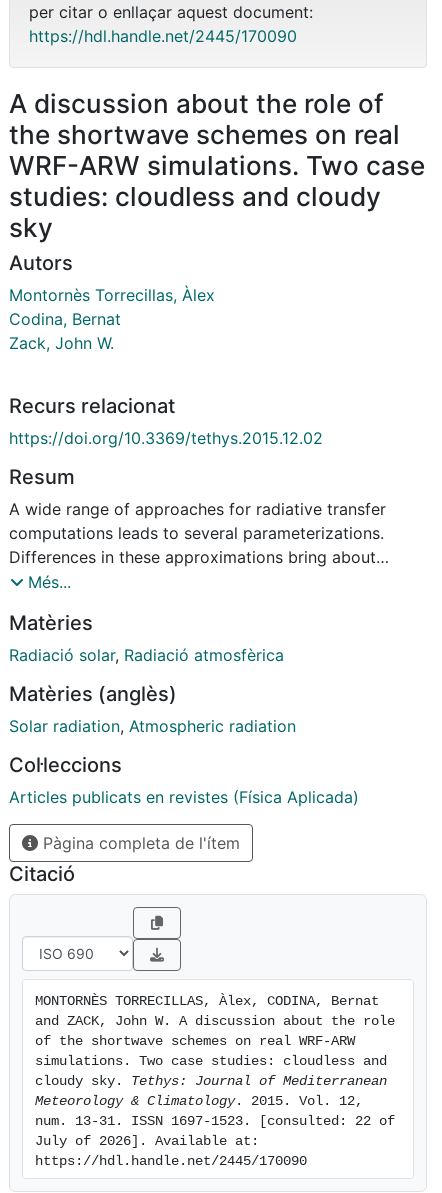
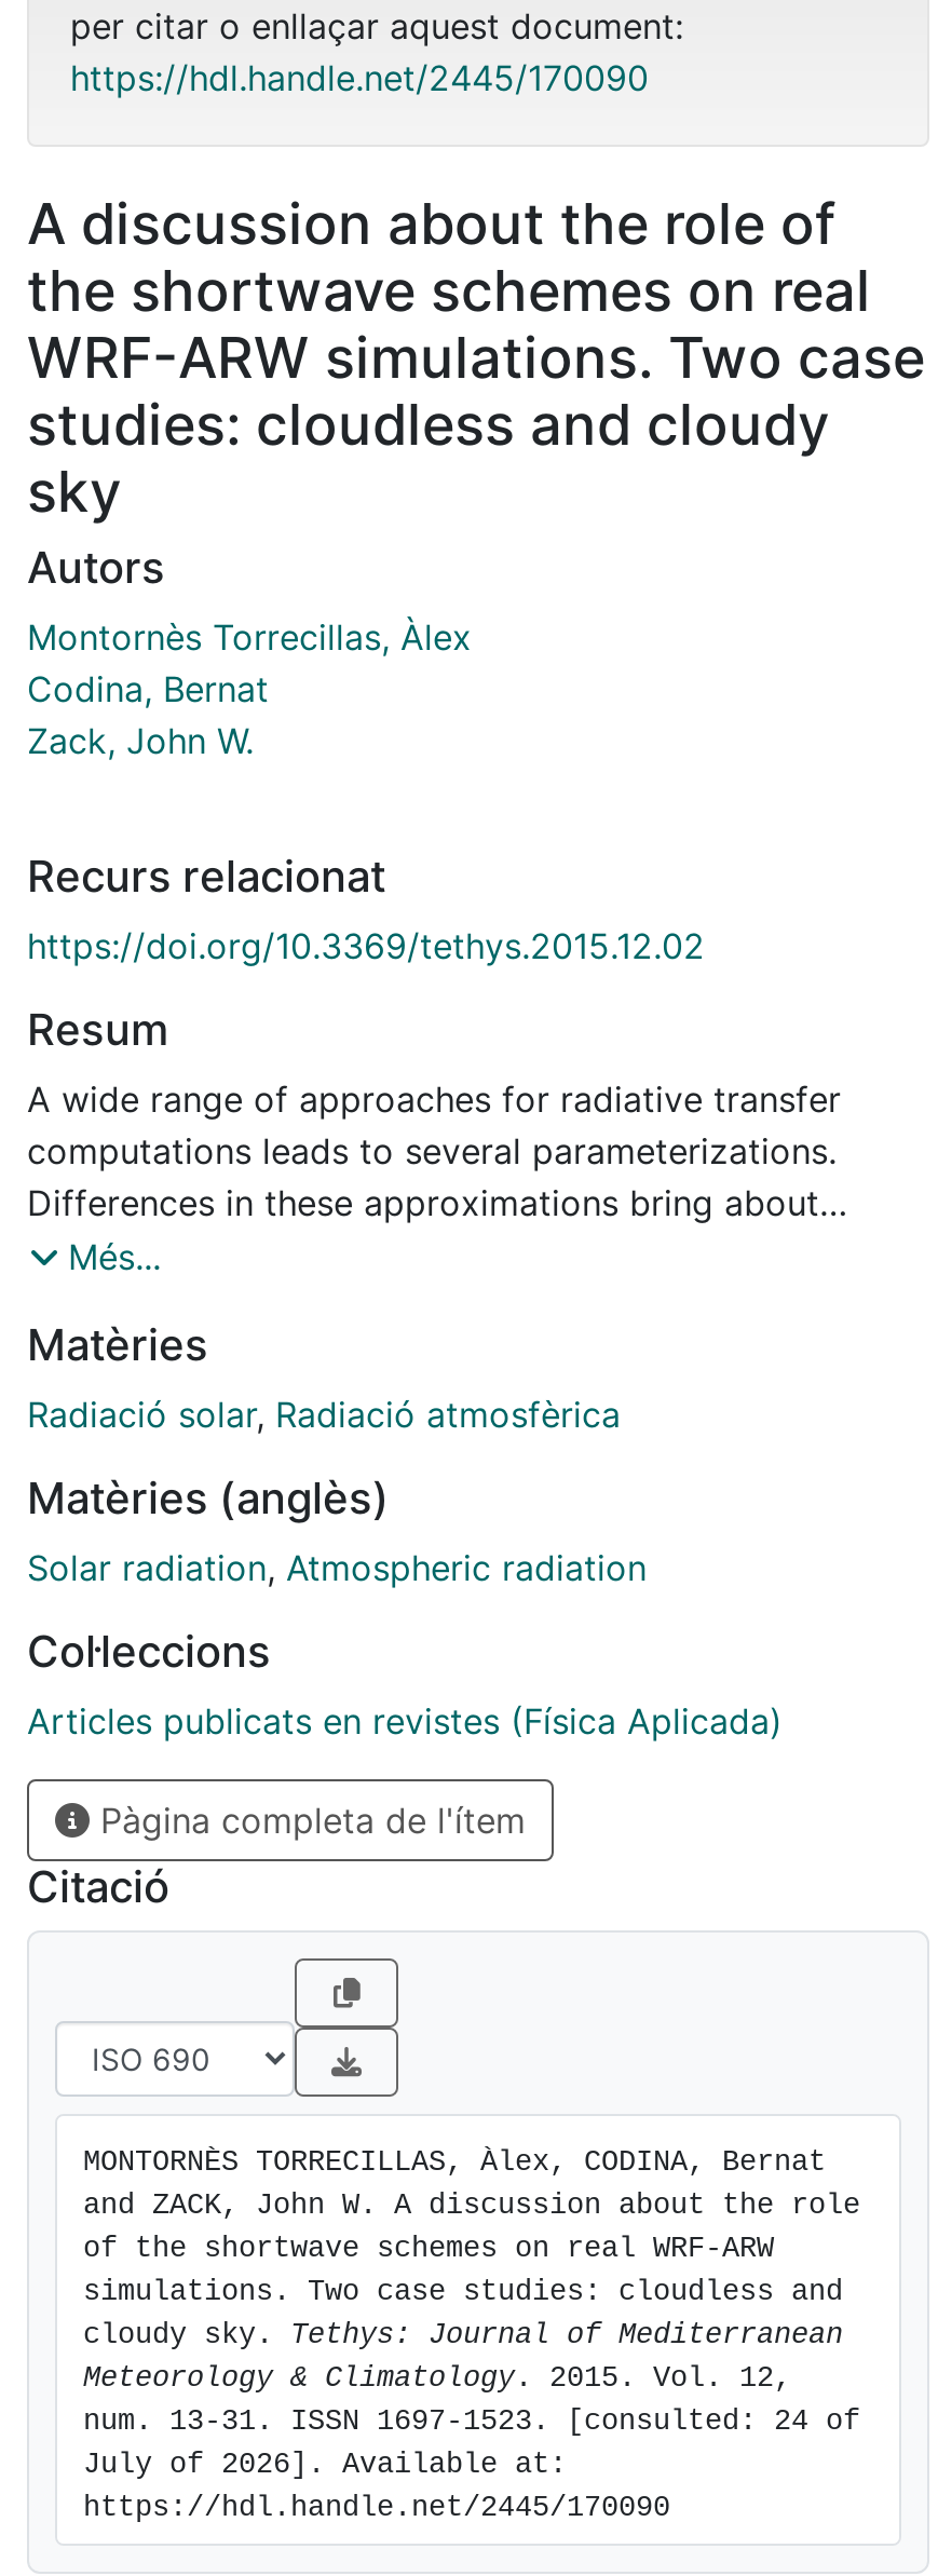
- num. 13-31. ISSN 1697-1523. [consulted: 22 of
+ num. 13-31. ISSN 1697-1523. [consulted: 24 of
